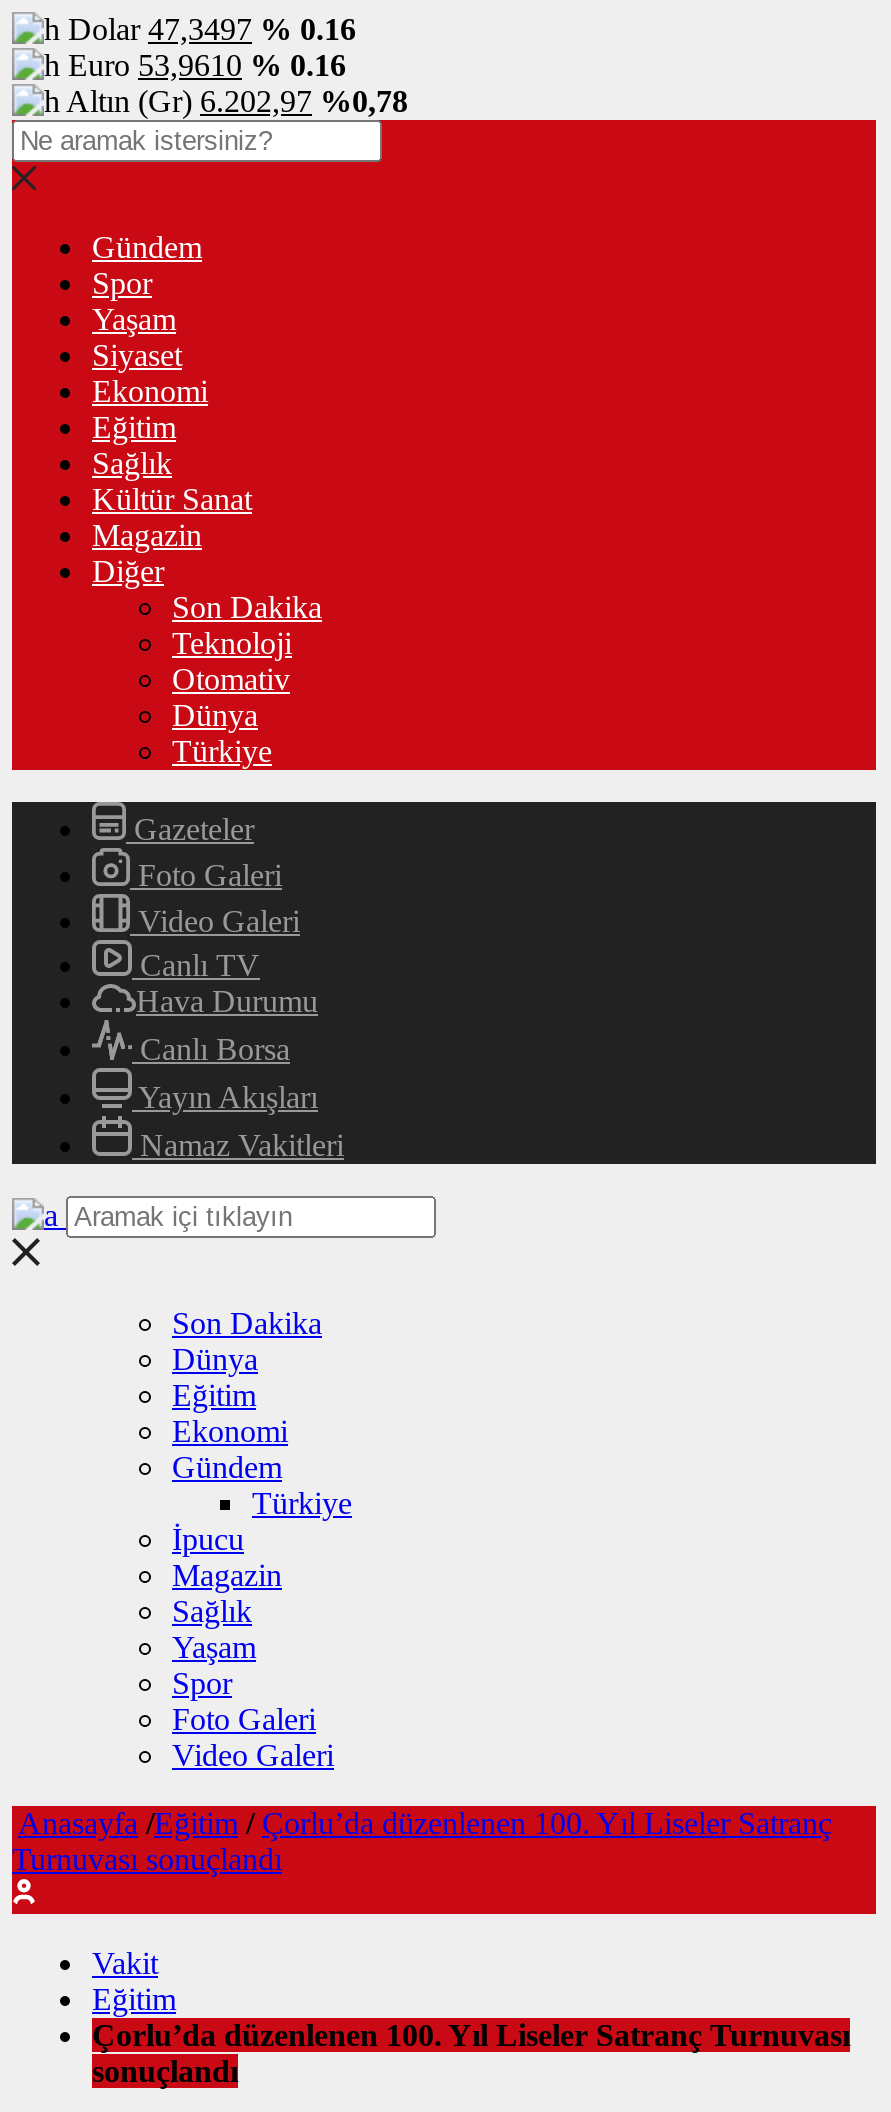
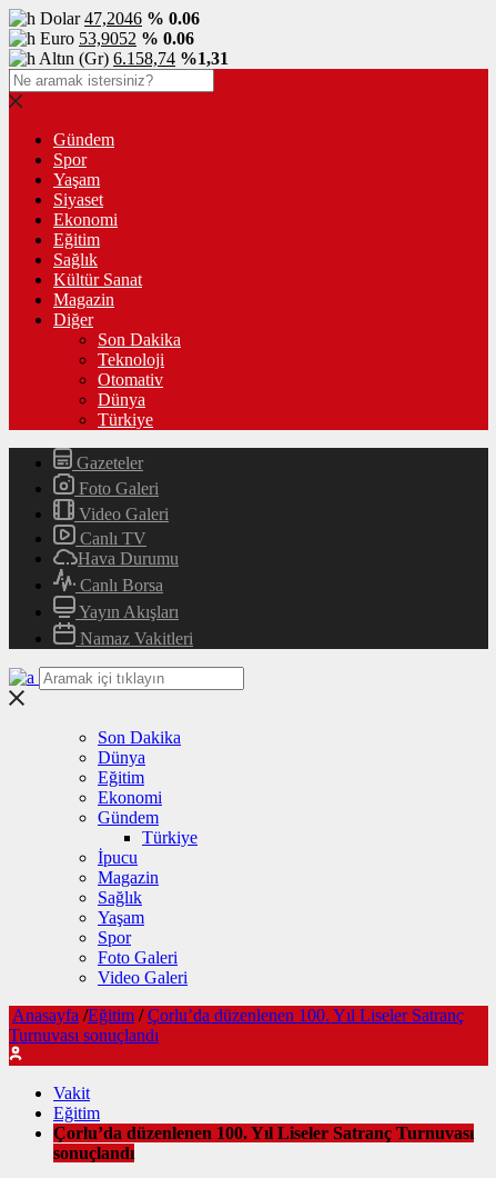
- Dolar 47,3497 % 0.16
+ Dolar 47,2046 % 0.06

- Euro 53,9610 % 0.16
+ Euro 53,9052 % 0.06

- Altın (Gr) 6.202,97 %0,78
+ Altın (Gr) 6.158,74 %1,31
